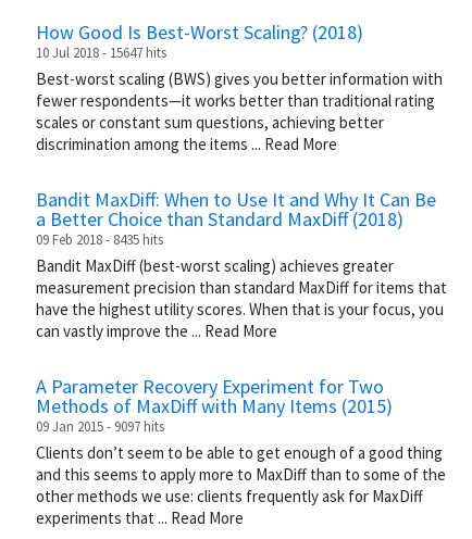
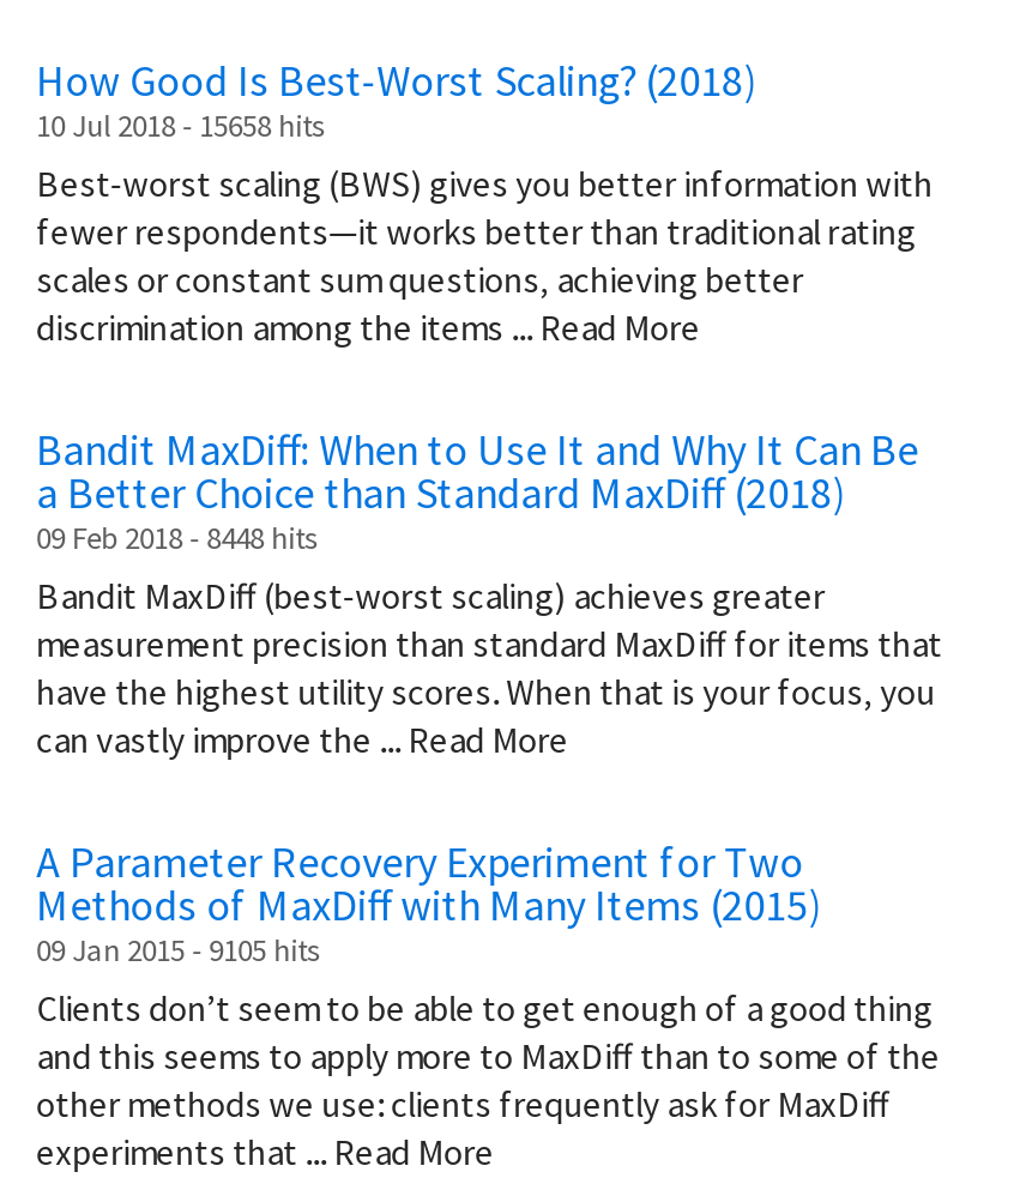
- 10 Jul 2018 - 15647 hits
+ 10 Jul 2018 - 15658 hits

- 09 Feb 2018 - 8435 hits
+ 09 Feb 2018 - 8448 hits

- 09 Jan 2015 - 9097 hits
+ 09 Jan 2015 - 9105 hits
